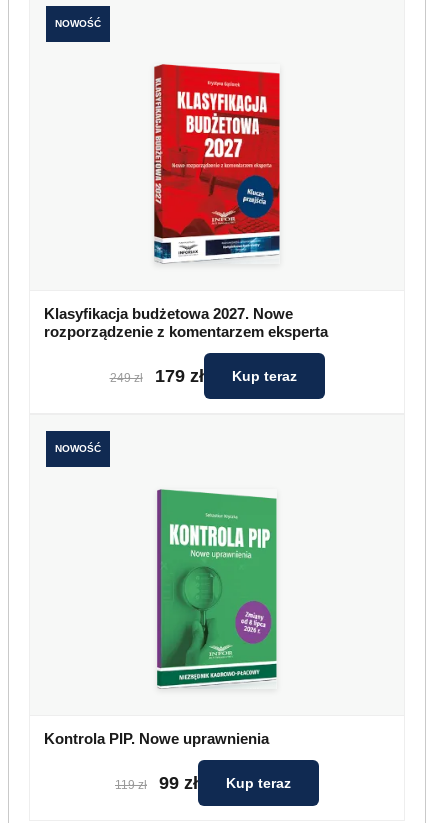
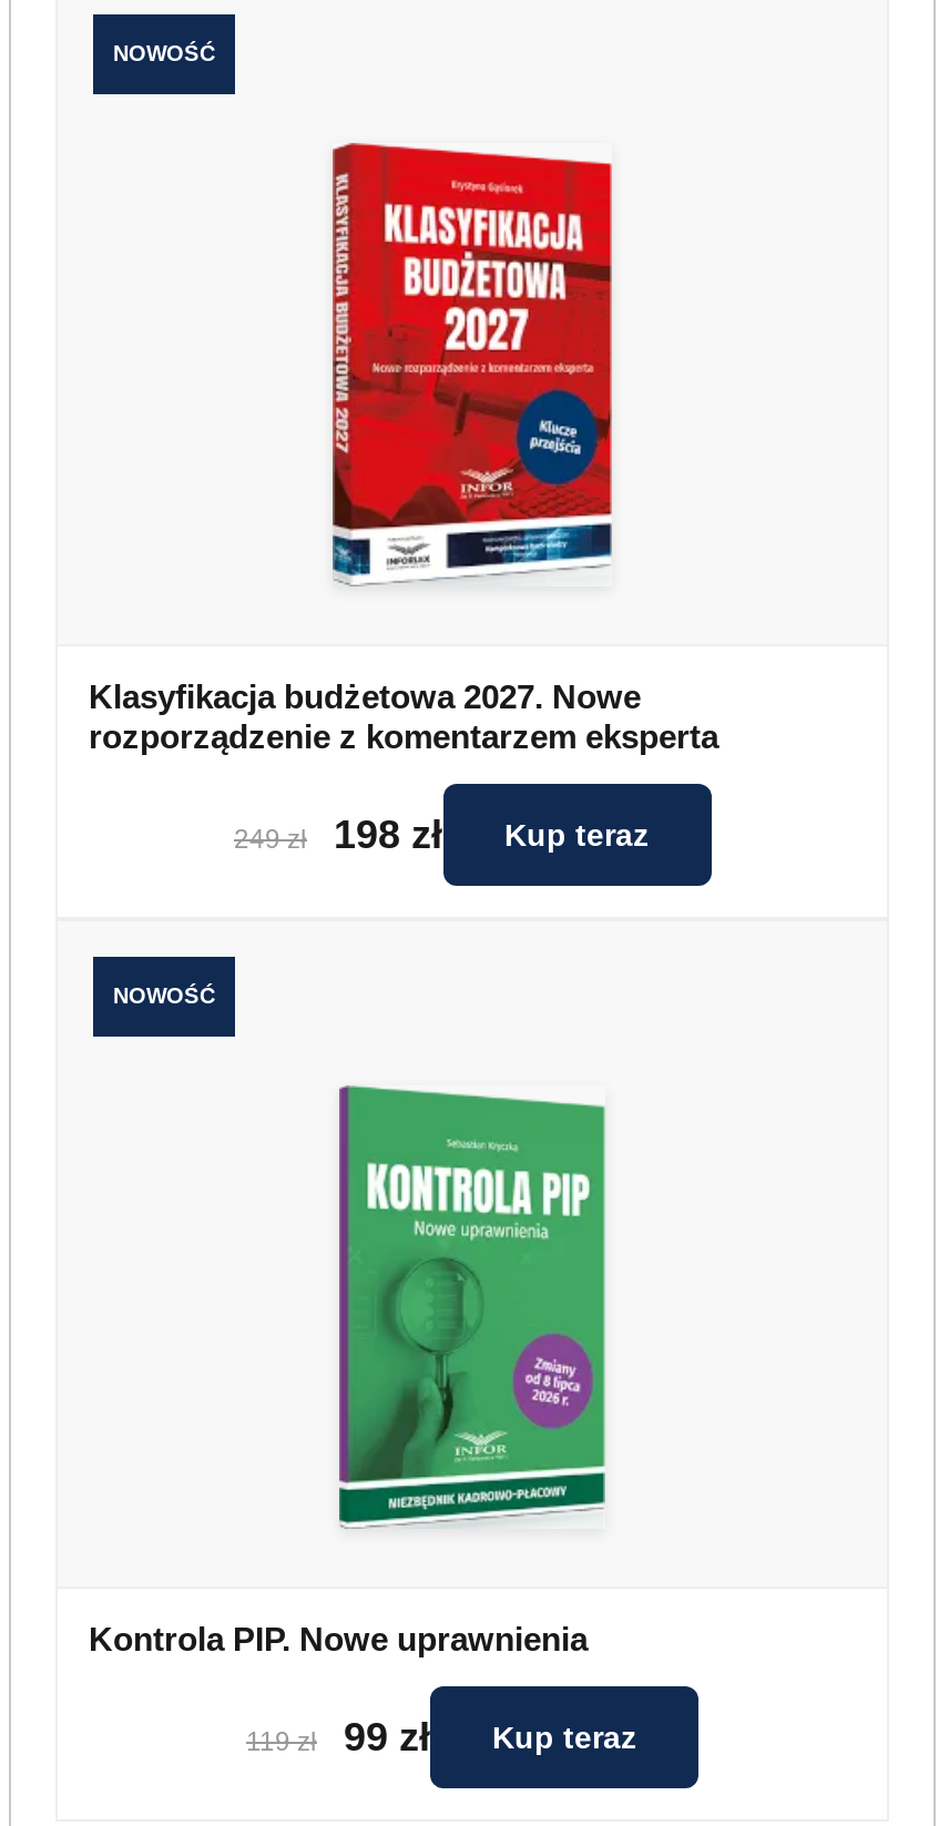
- 179 zł
+ 198 zł
